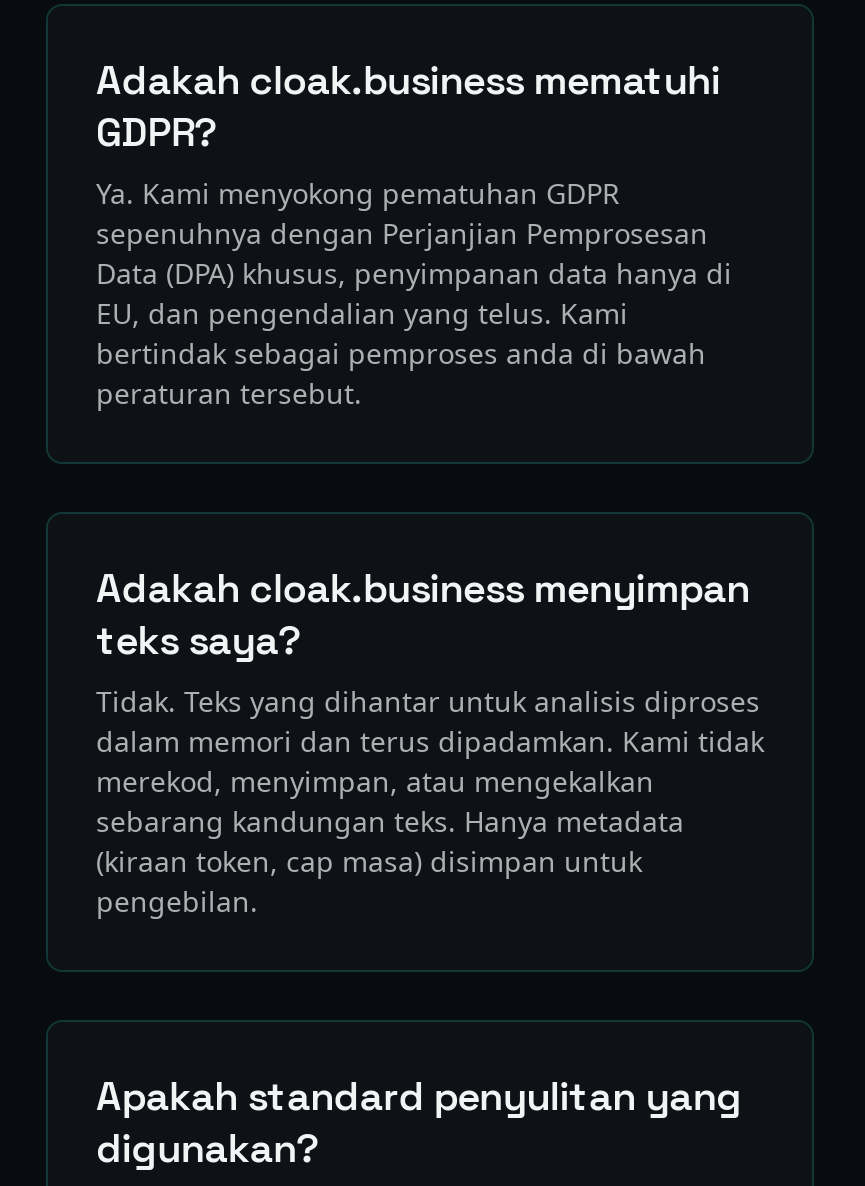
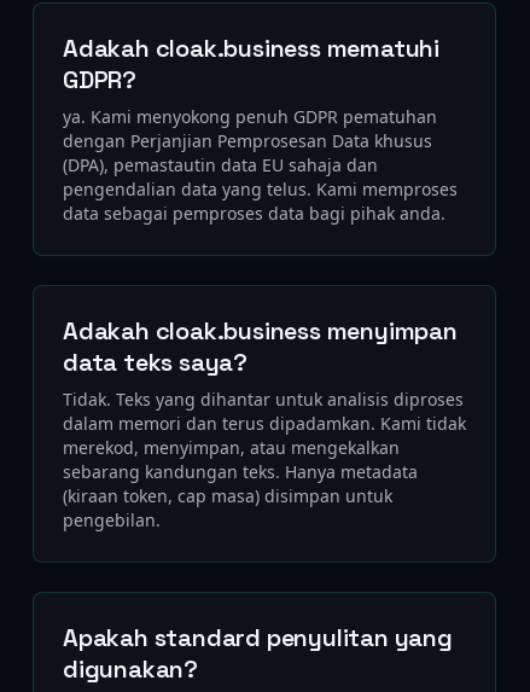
- Ya. Kami menyokong pematuhan GDPR
- sepenuhnya dengan Perjanjian Pemprosesan
- Data (DPA) khusus, penyimpanan data hanya di
- EU, dan pengendalian yang telus. Kami
- bertindak sebagai pemproses anda di bawah
- peraturan tersebut.
+ ya. Kami menyokong penuh GDPR pematuhan
+ dengan Perjanjian Pemprosesan Data khusus
+ (DPA), pemastautin data EU sahaja dan
+ pengendalian data yang telus. Kami memproses
+ data sebagai pemproses data bagi pihak anda.

- teks saya?
+ data teks saya?
